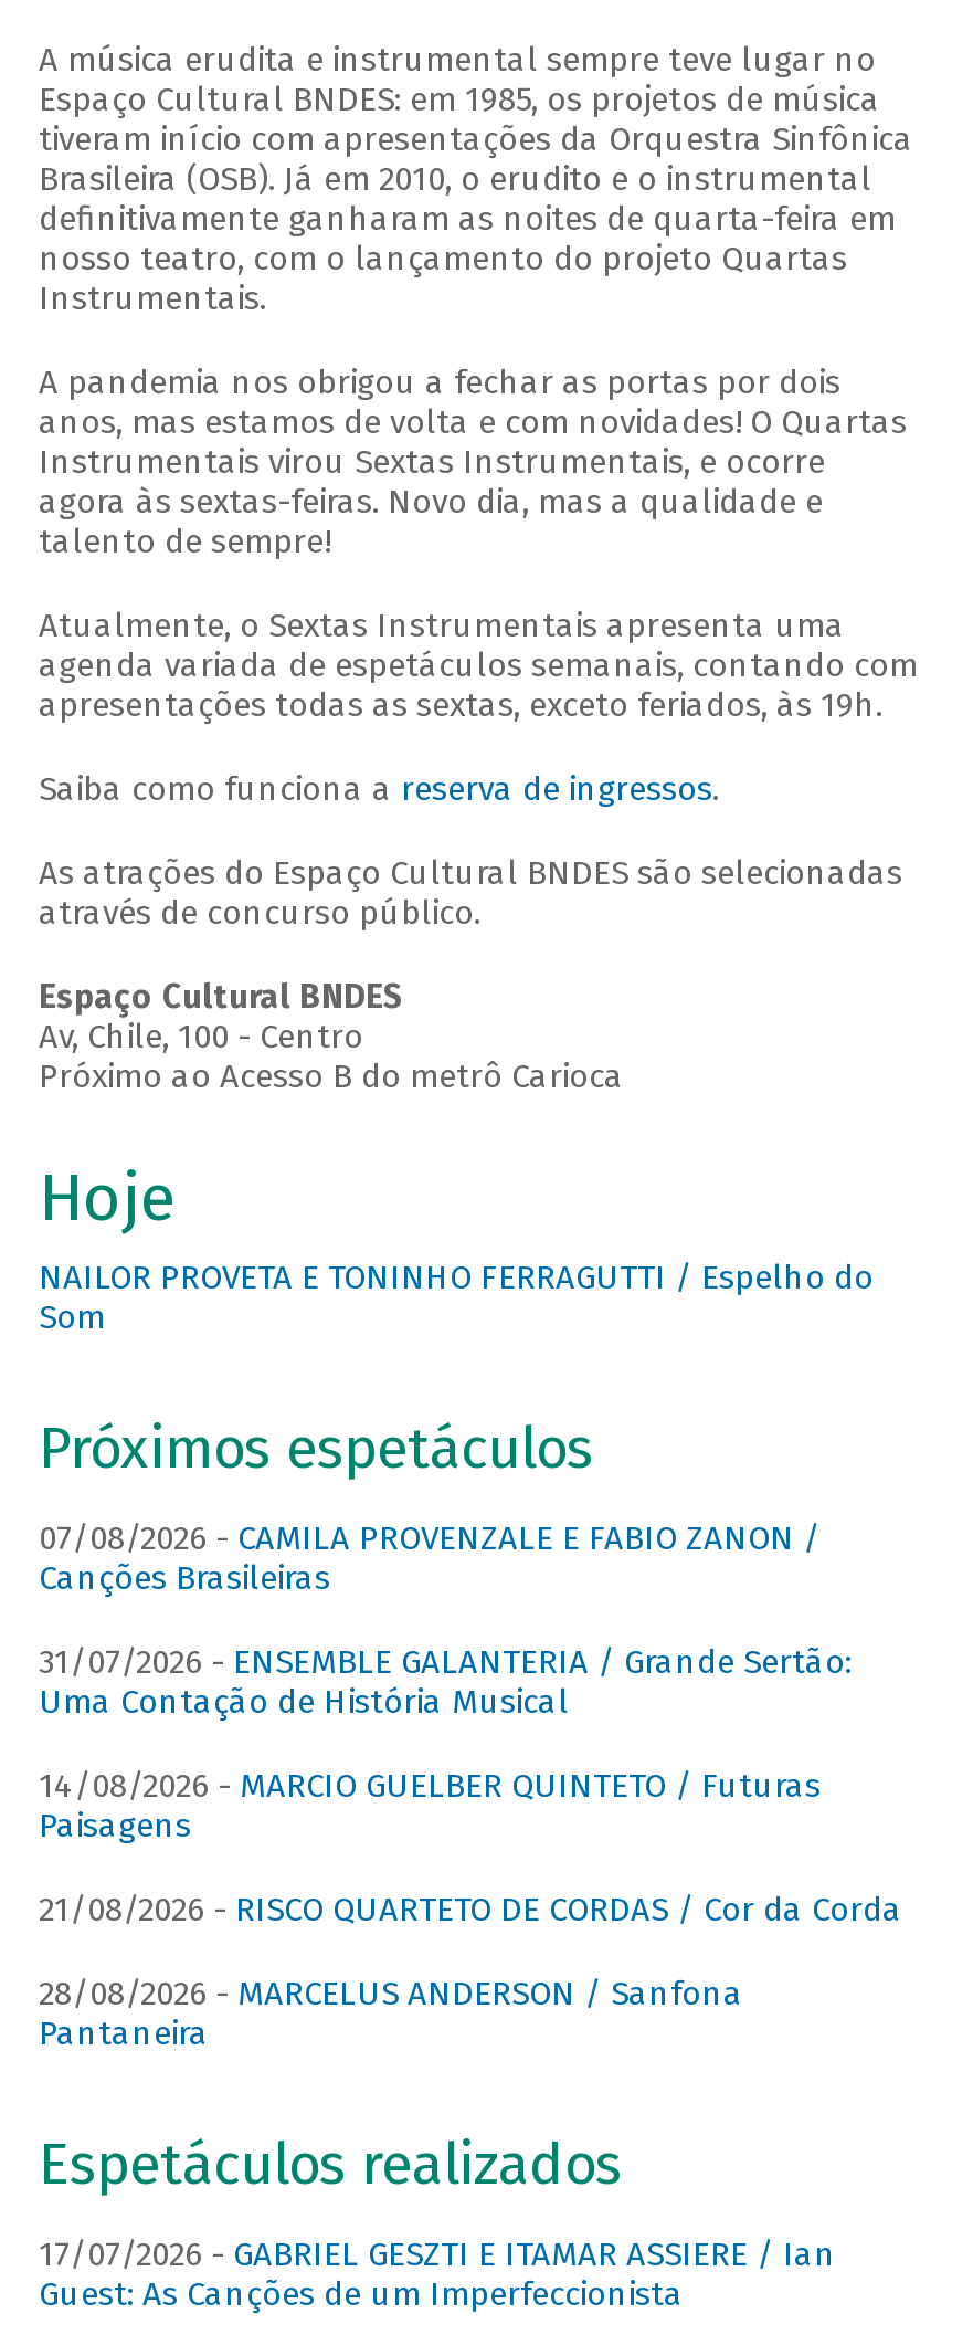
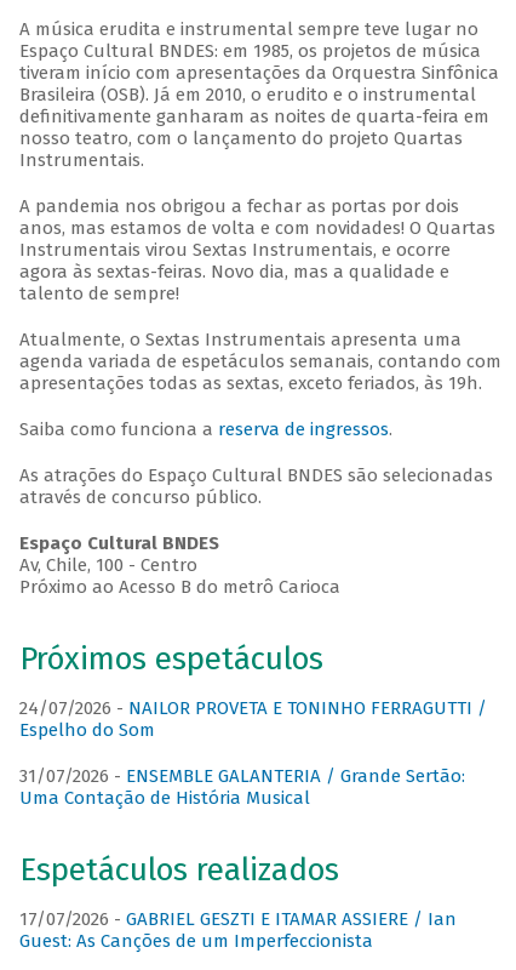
- Hoje
- NAILOR PROVETA E TONINHO FERRAGUTTI / Espelho do
- Som

- 07/08/2026 - CAMILA PROVENZALE E FABIO ZANON /
- Canções Brasileiras
+ 24/07/2026 - NAILOR PROVETA E TONINHO FERRAGUTTI /
+ Espelho do Som

- 14/08/2026 - MARCIO GUELBER QUINTETO / Futuras
- Paisagens
- 21/08/2026 - RISCO QUARTETO DE CORDAS / Cor da Corda
- 28/08/2026 - MARCELUS ANDERSON / Sanfona
- Pantaneira
